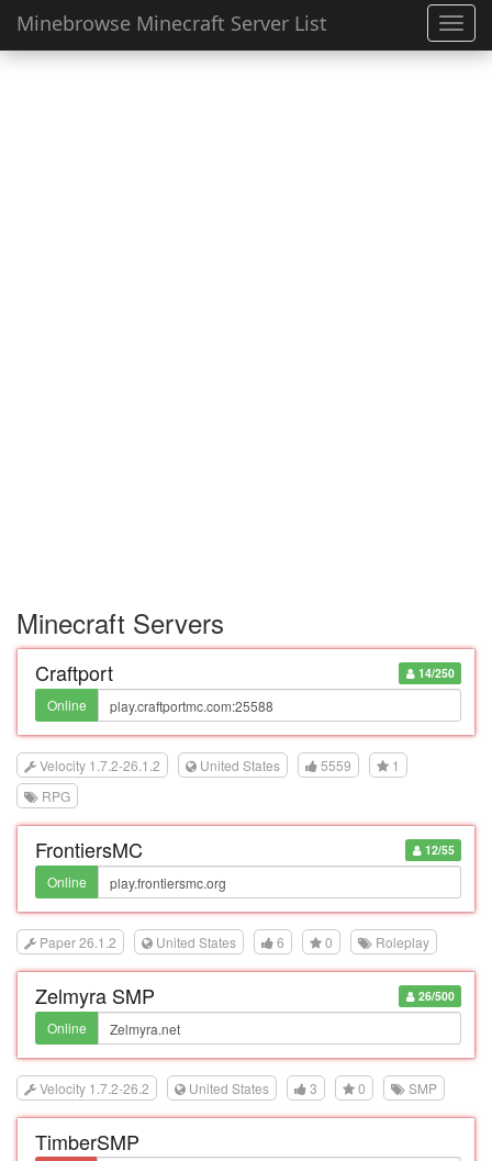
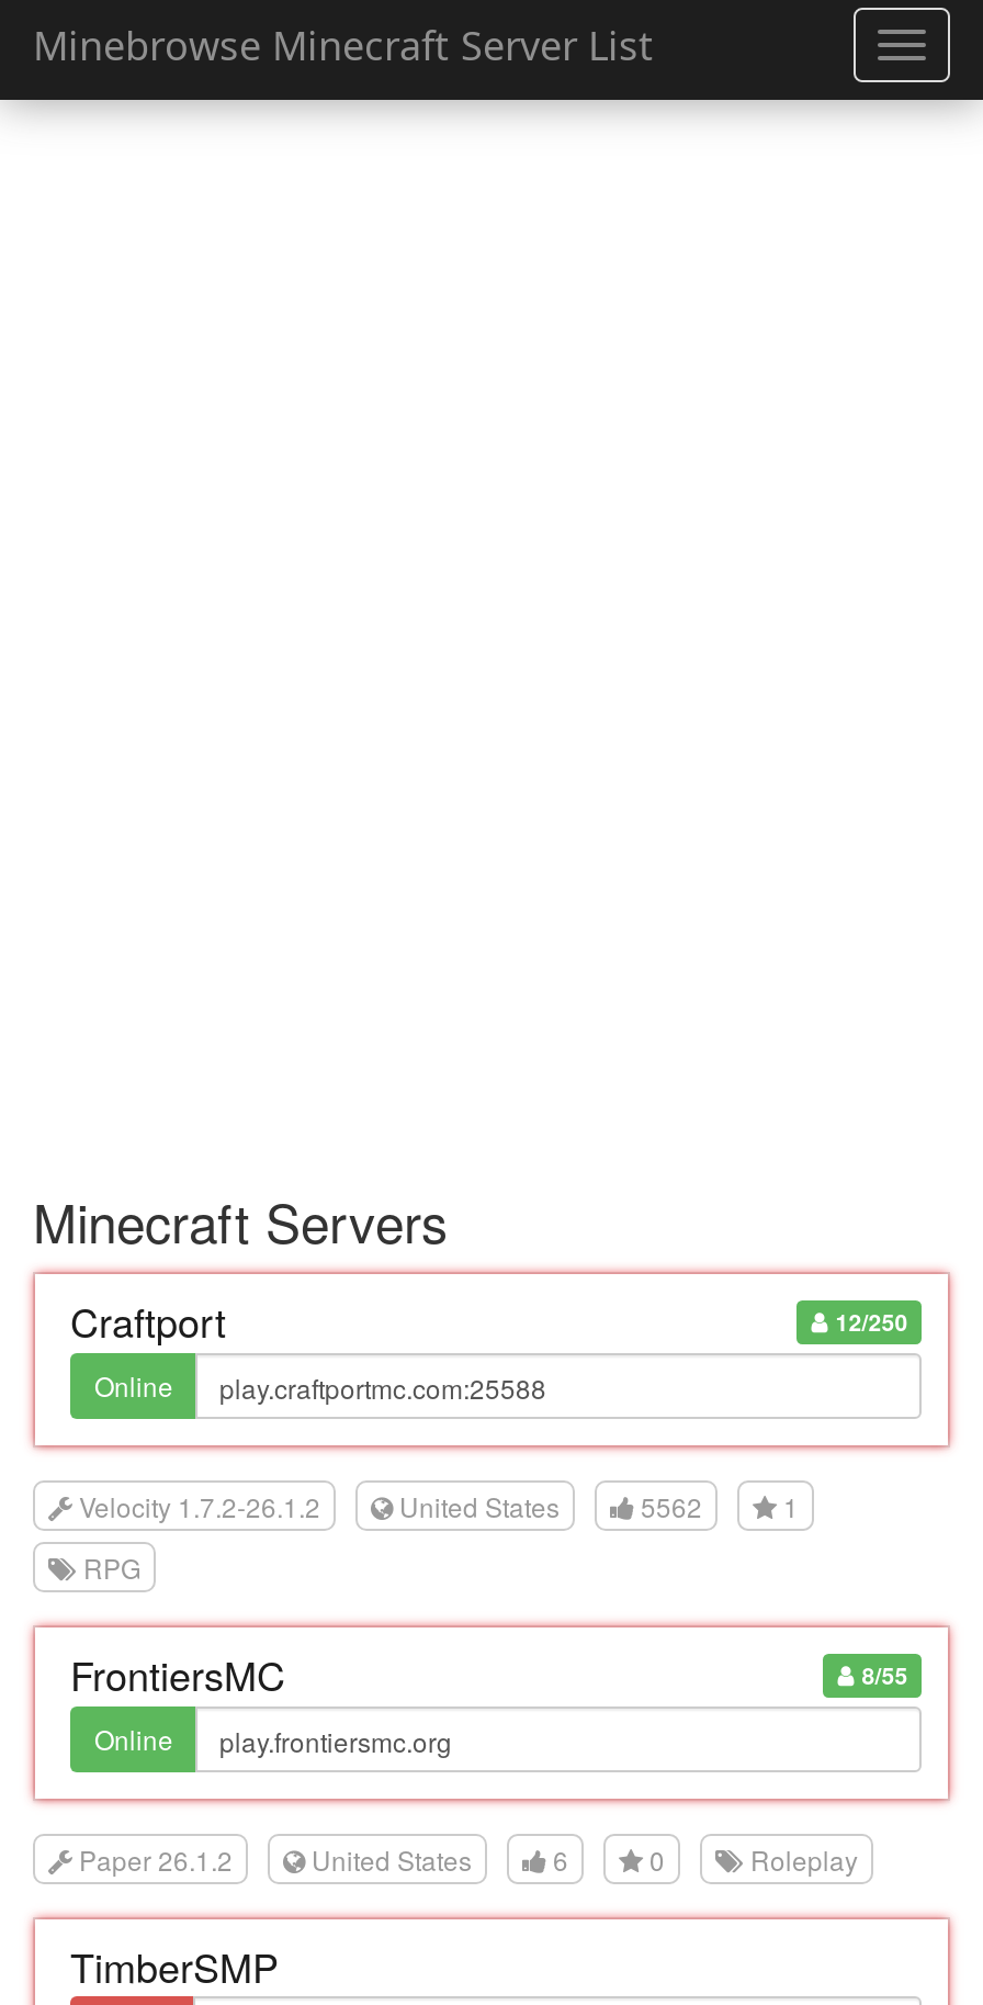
- 14/250
+ 12/250

- Velocity 1.7.2-26.1.2 United States 5559 1
+ Velocity 1.7.2-26.1.2 United States 5562 1

- 12/55
+ 8/55

- 26/500
- Zelmyra SMP
- Online
- Velocity 1.7.2-26.2
- United States
- 3
- 0
- SMP
